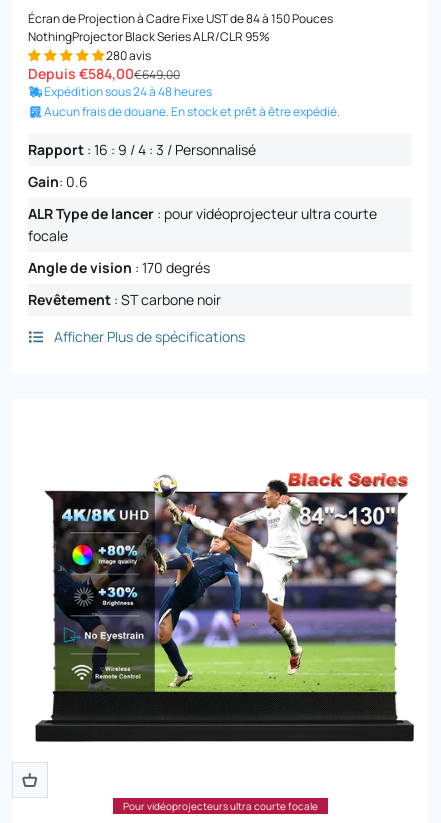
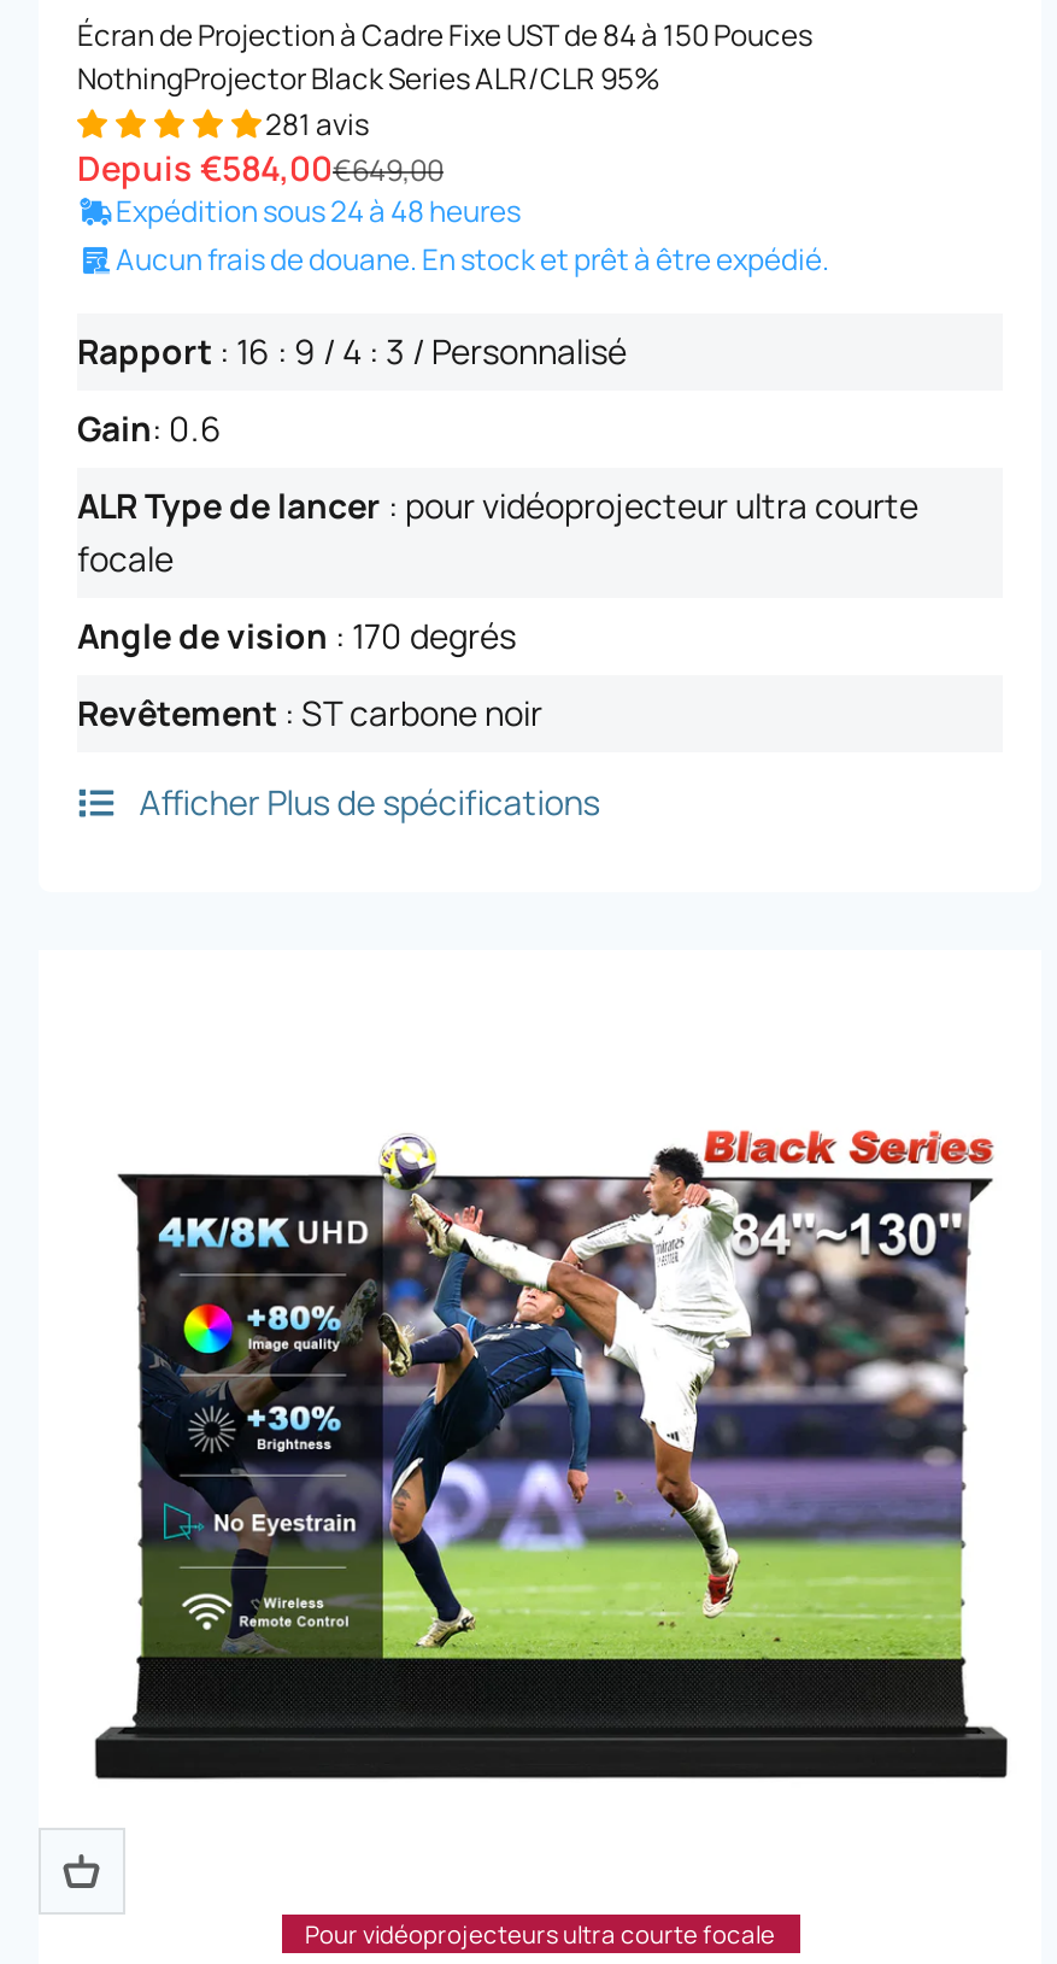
- 280 avis
+ 281 avis
